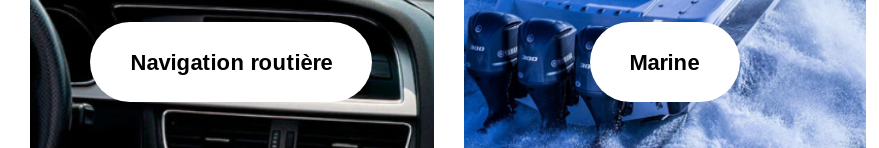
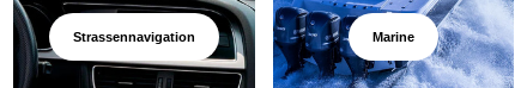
- Navigation routière
+ Strassennavigation
